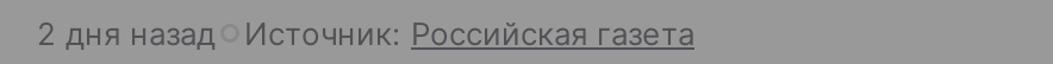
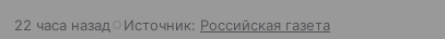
- 2 дня назад Источник: Российская газета
+ 22 часа назад Источник: Российская газета
